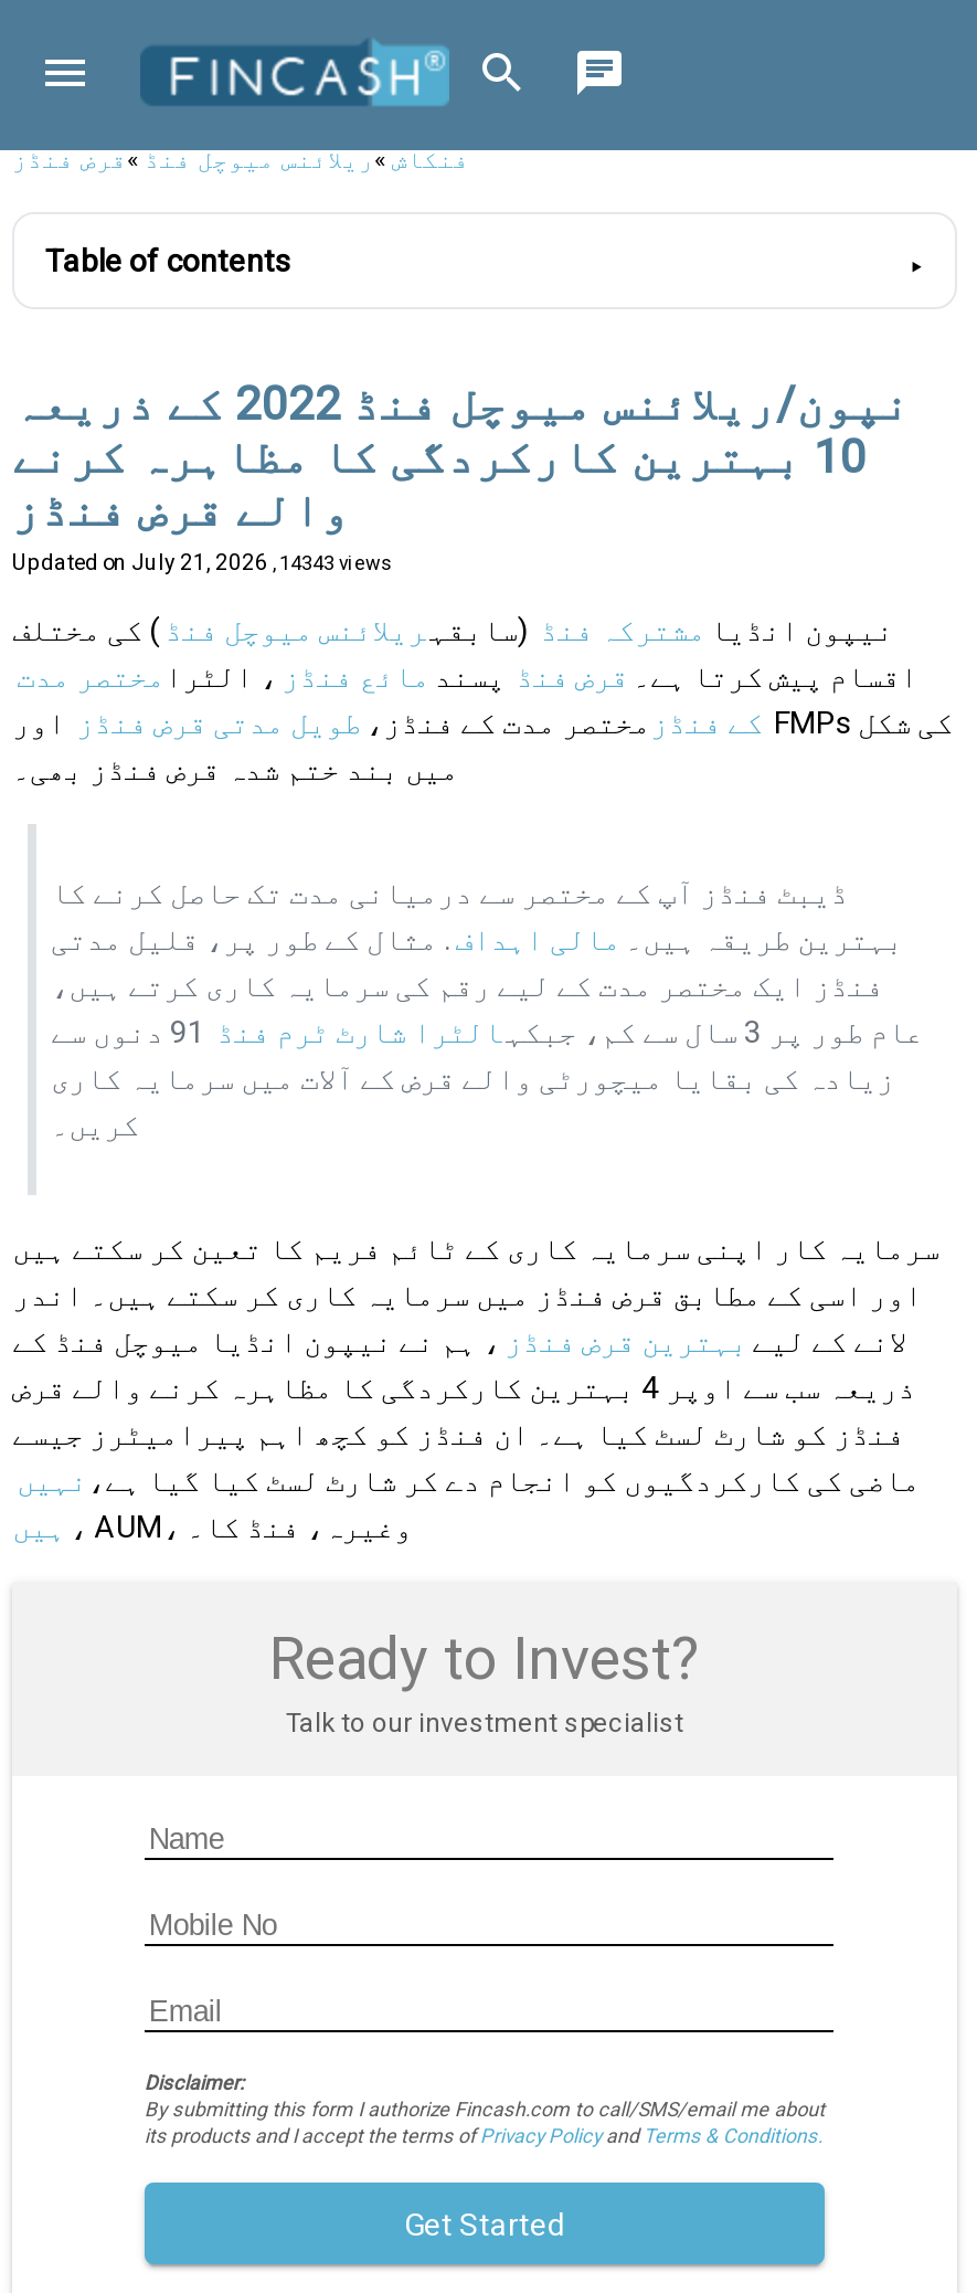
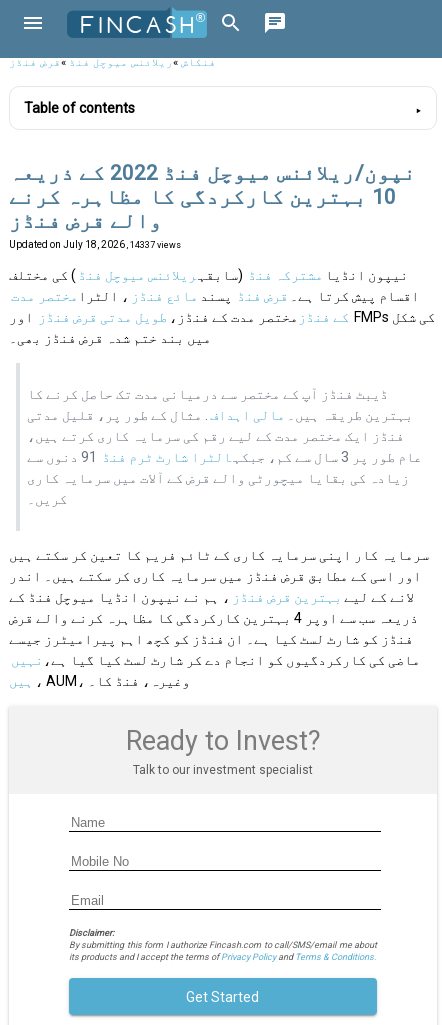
- Updated on July 21, 2026, 14343 views
+ Updated on July 18, 2026, 14337 views
